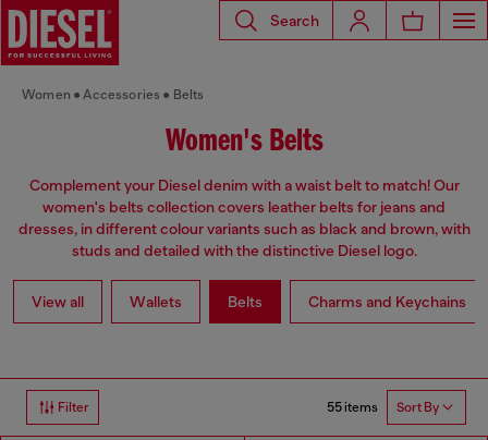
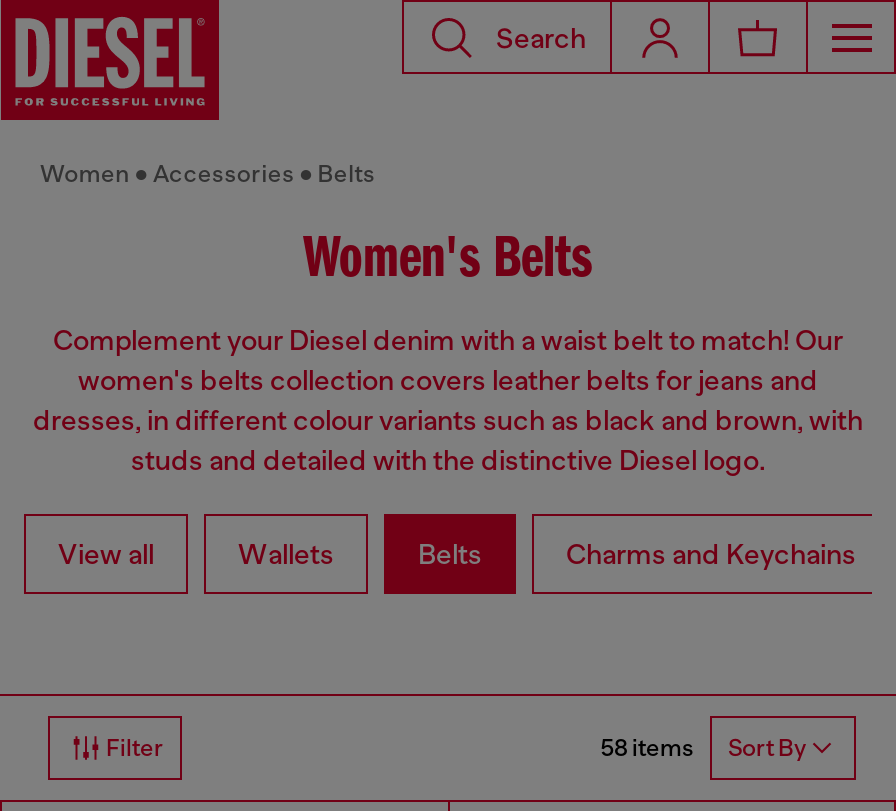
- 55 items Sort By
+ 58 items Sort By
